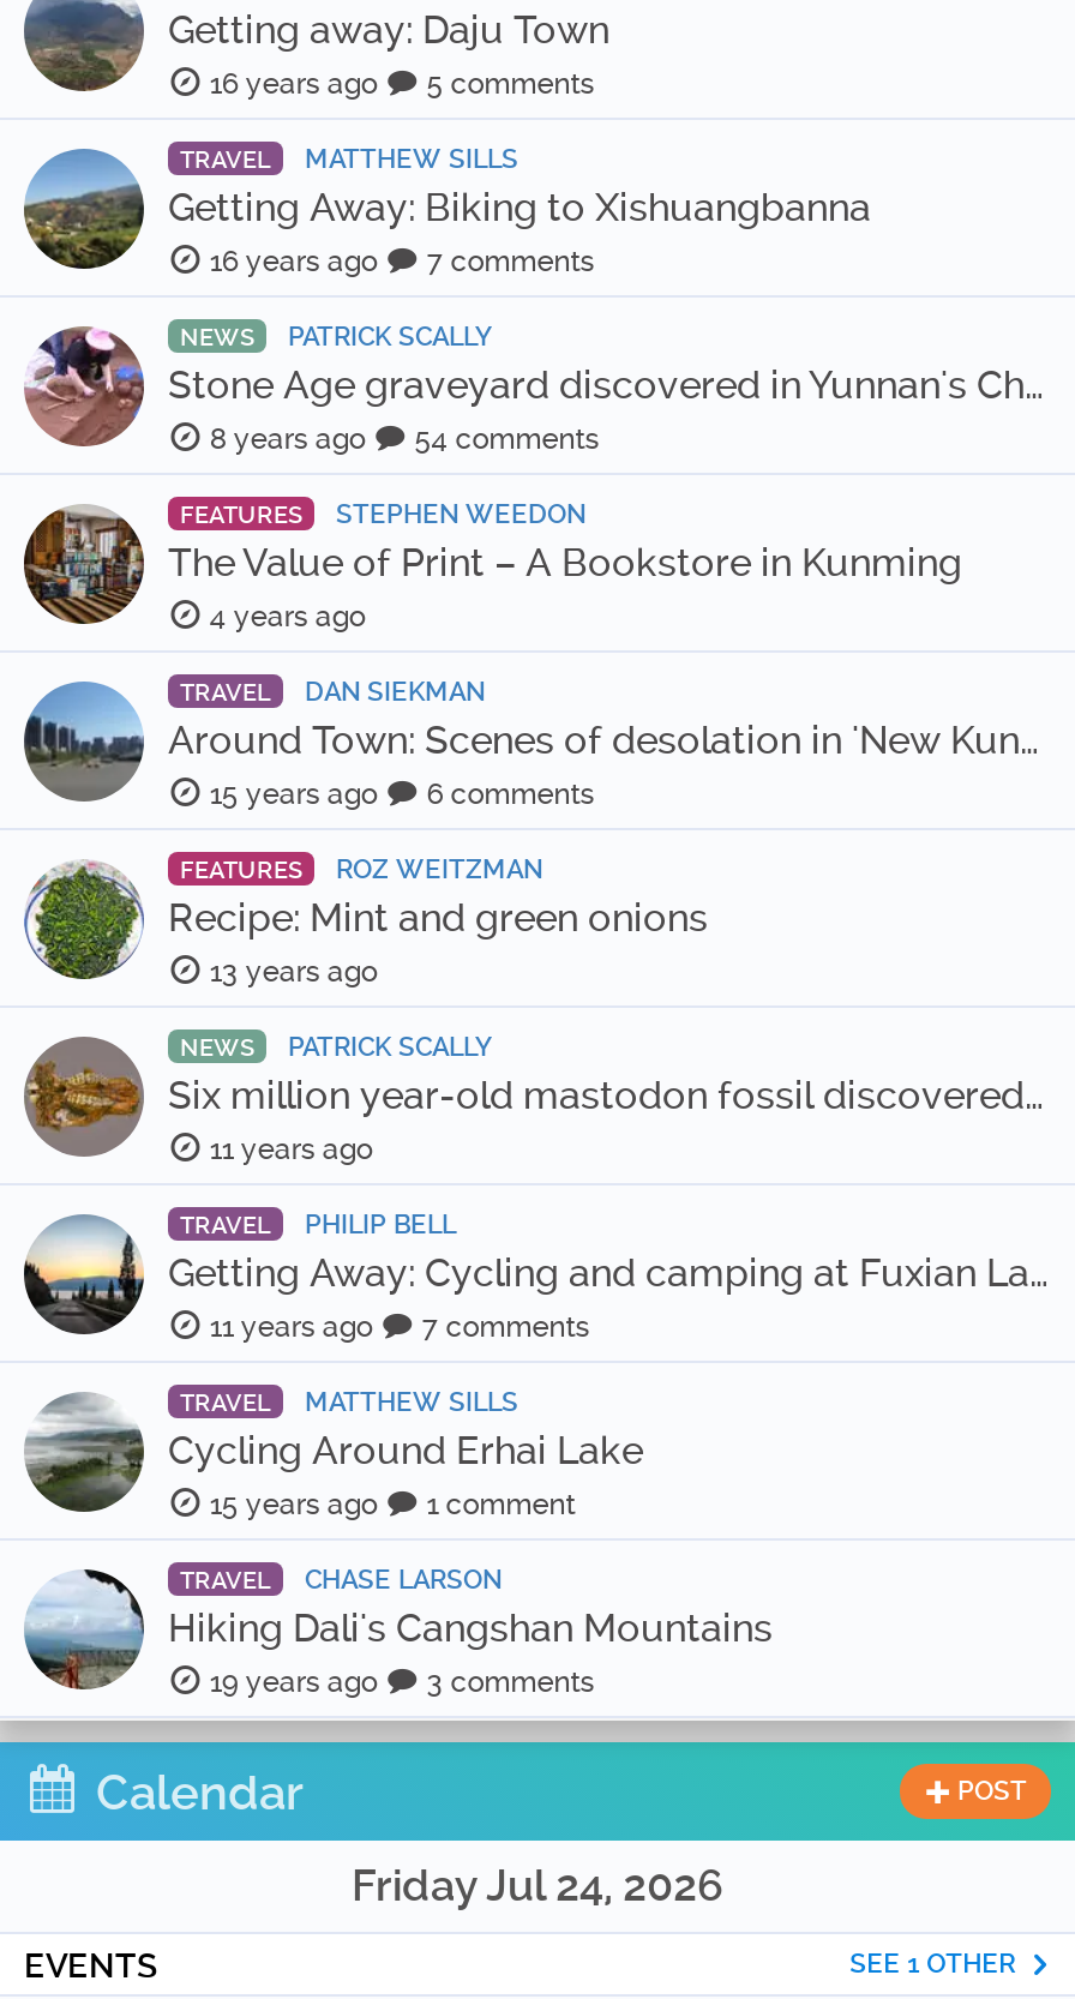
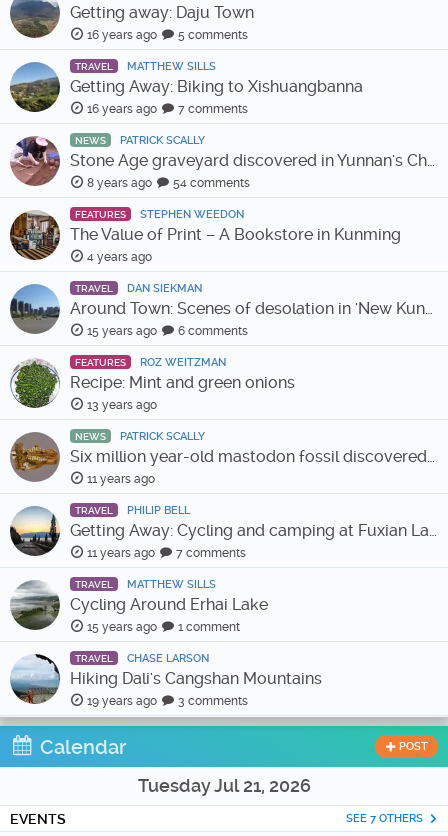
- Friday Jul 24, 2026
+ Tuesday Jul 21, 2026

- SEE 1 OTHER
+ SEE 7 OTHERS
